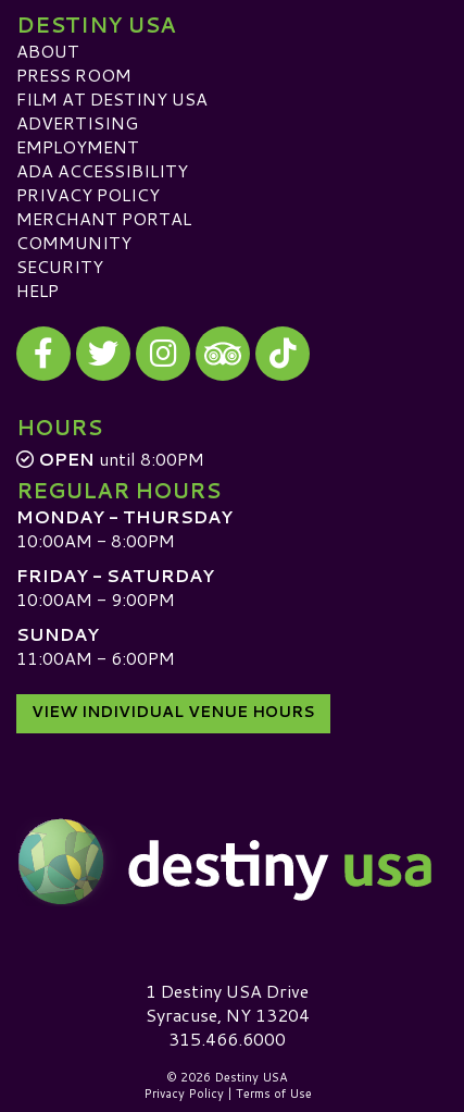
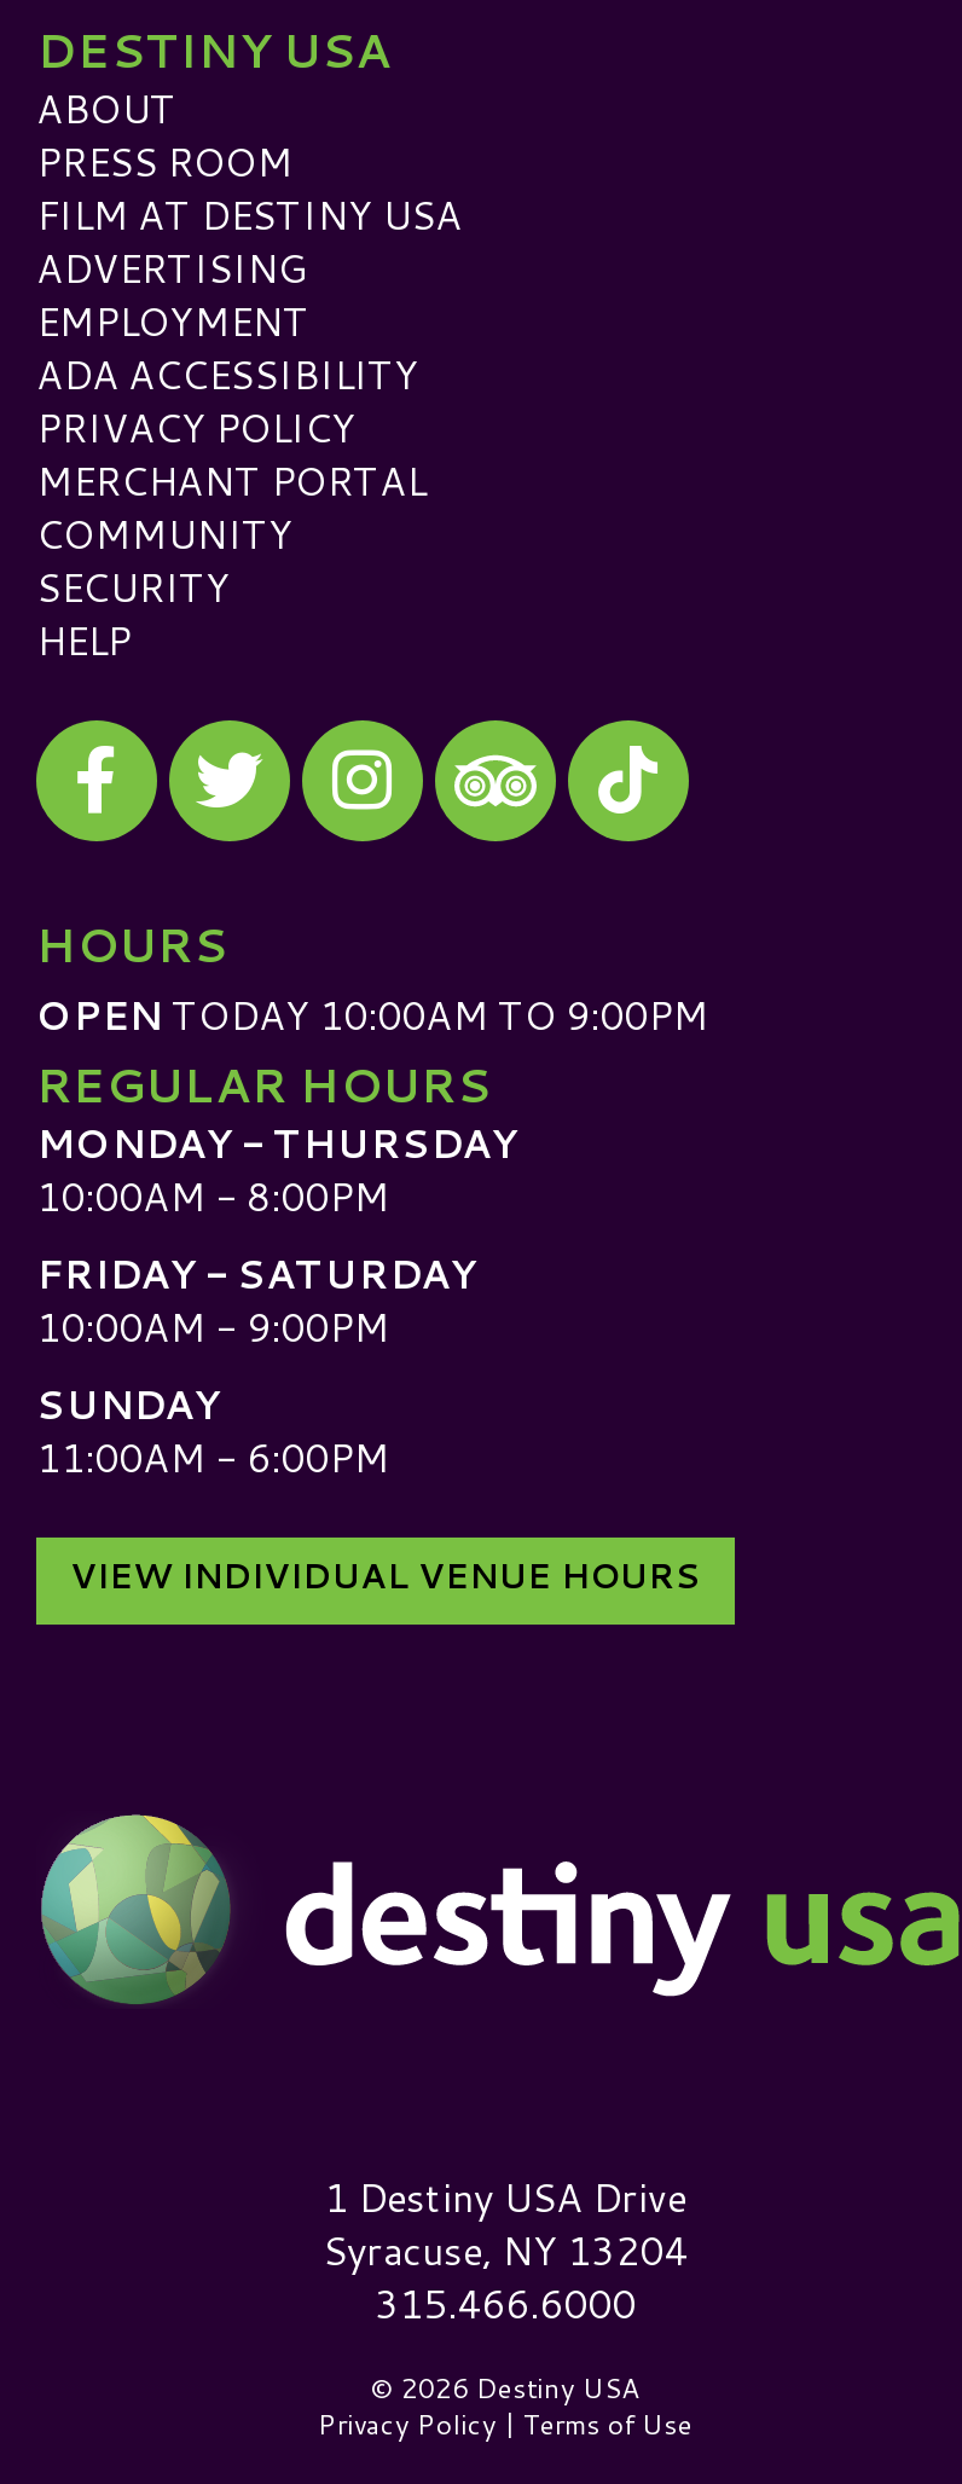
- OPEN until 8:00PM
+ OPEN TODAY 10:00AM TO 9:00PM
